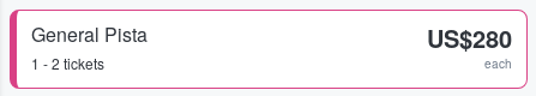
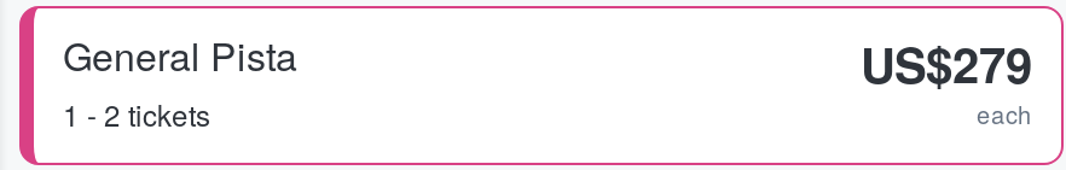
- US$280
+ US$279
